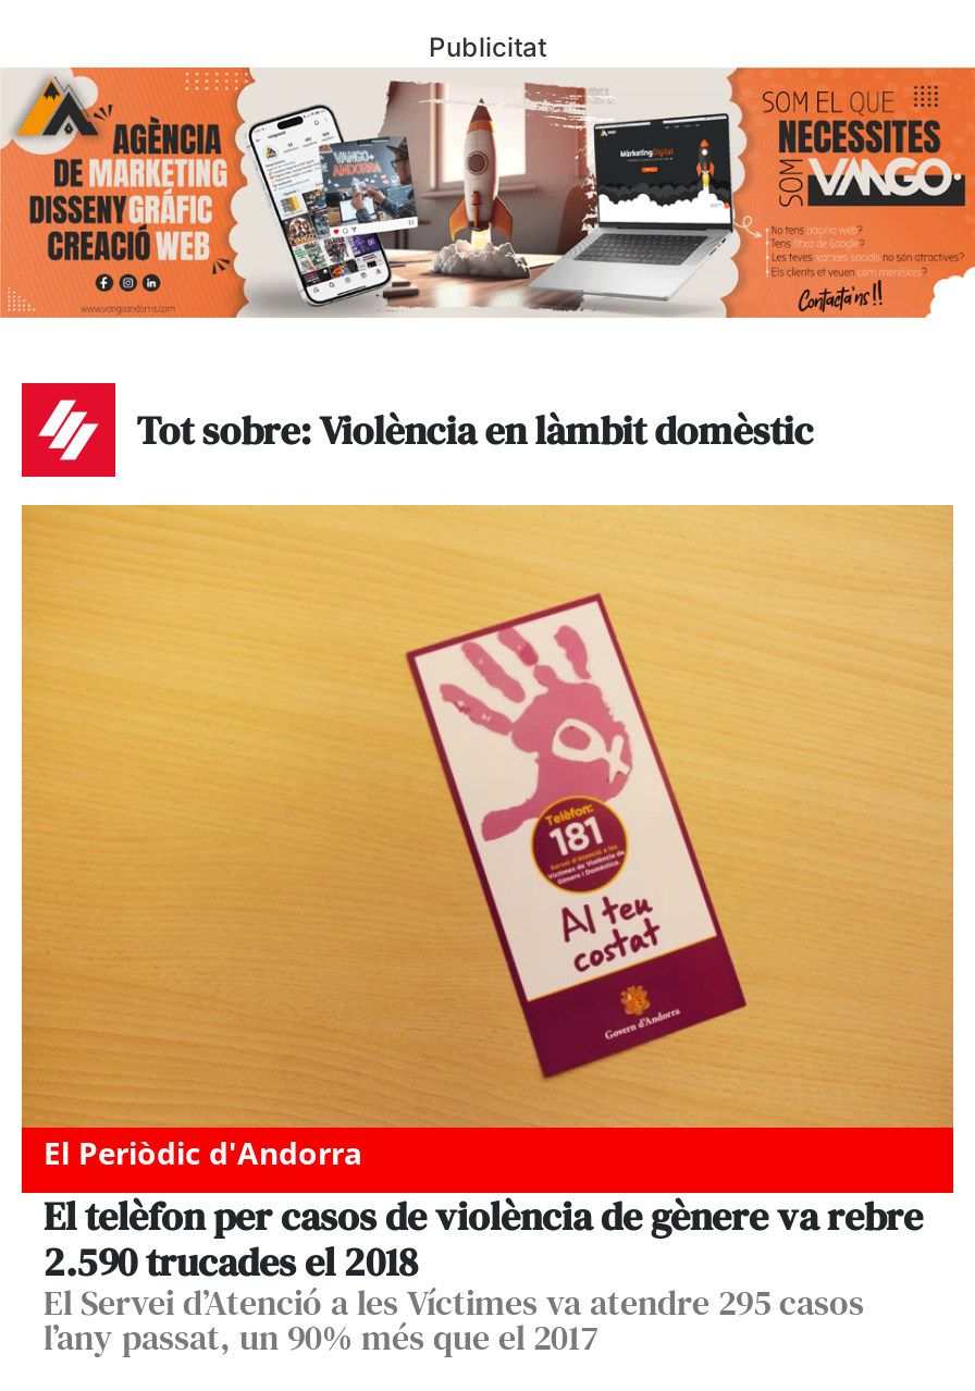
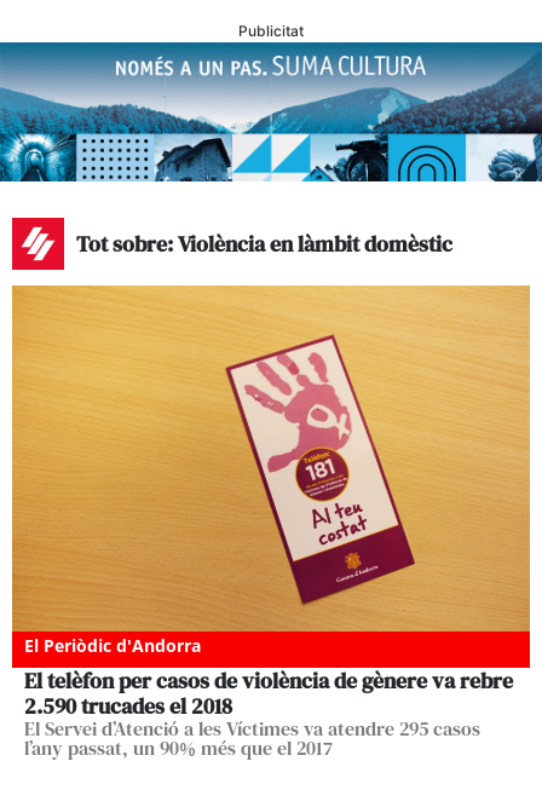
- [image]
+ [image]
